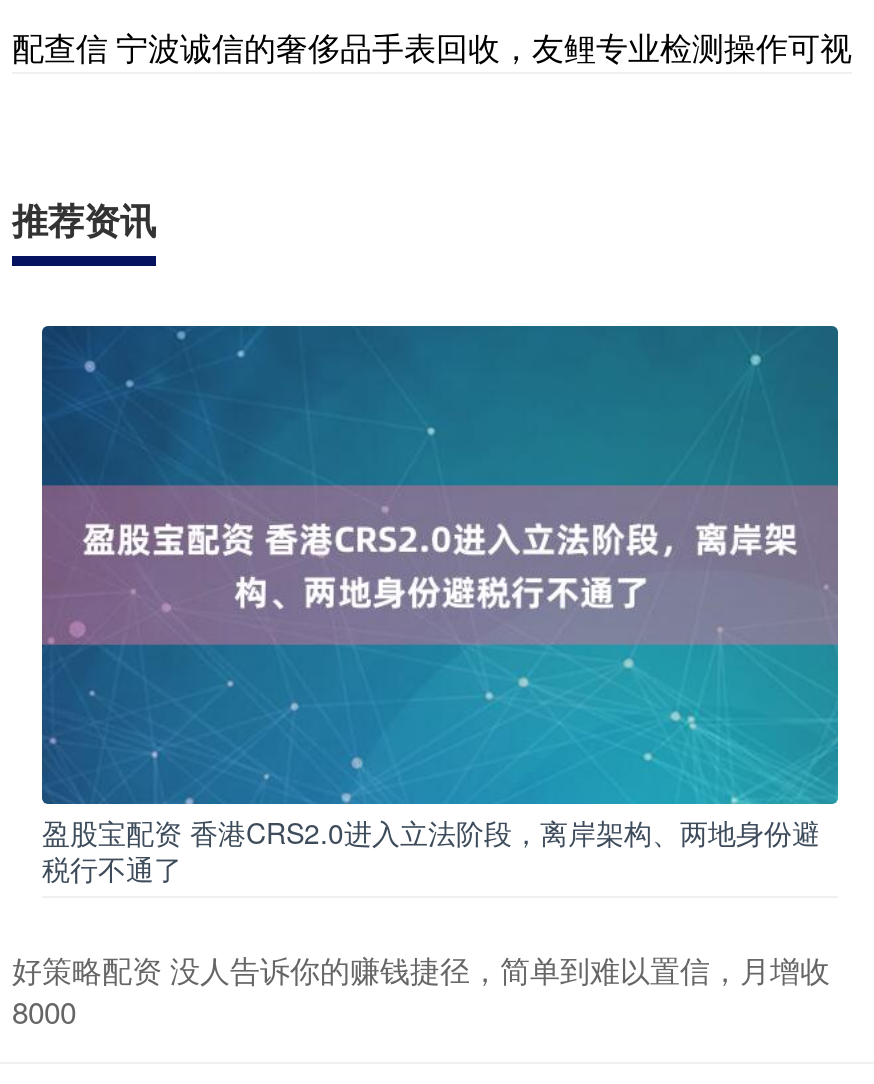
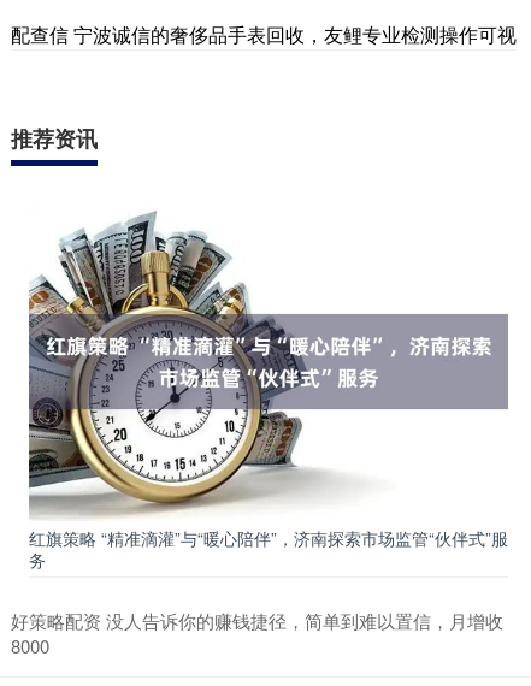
- [image]
- 盈股宝配资 香港CRS2.0进入立法阶段，离岸架构、两地身份避
- 税行不通了
+ [image]
+ 红旗策略 “精准滴灌”与“暖心陪伴”，济南探索市场监管“伙伴式”服
+ 务
